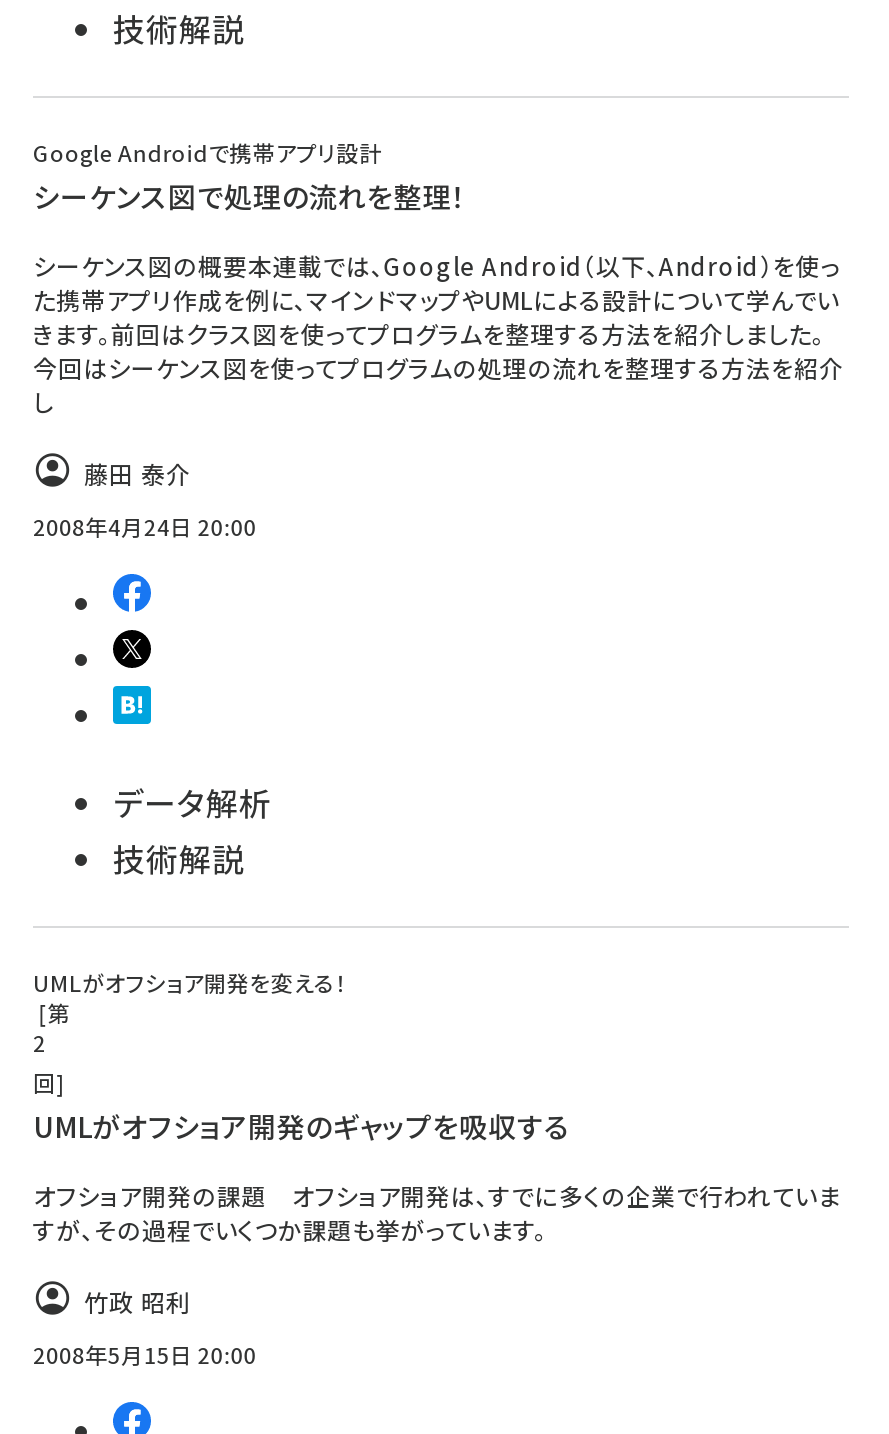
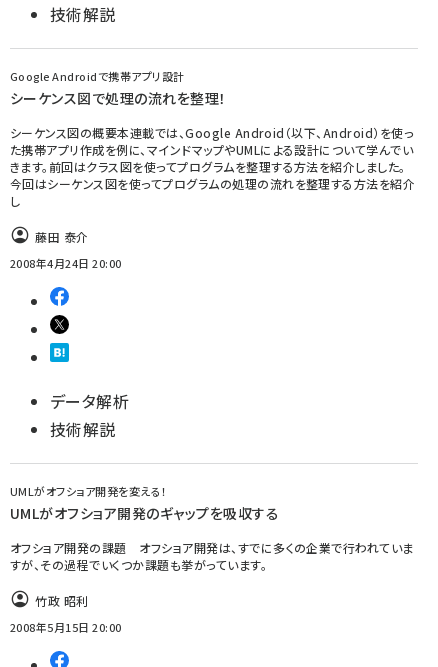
- 第
- 2
- 回
